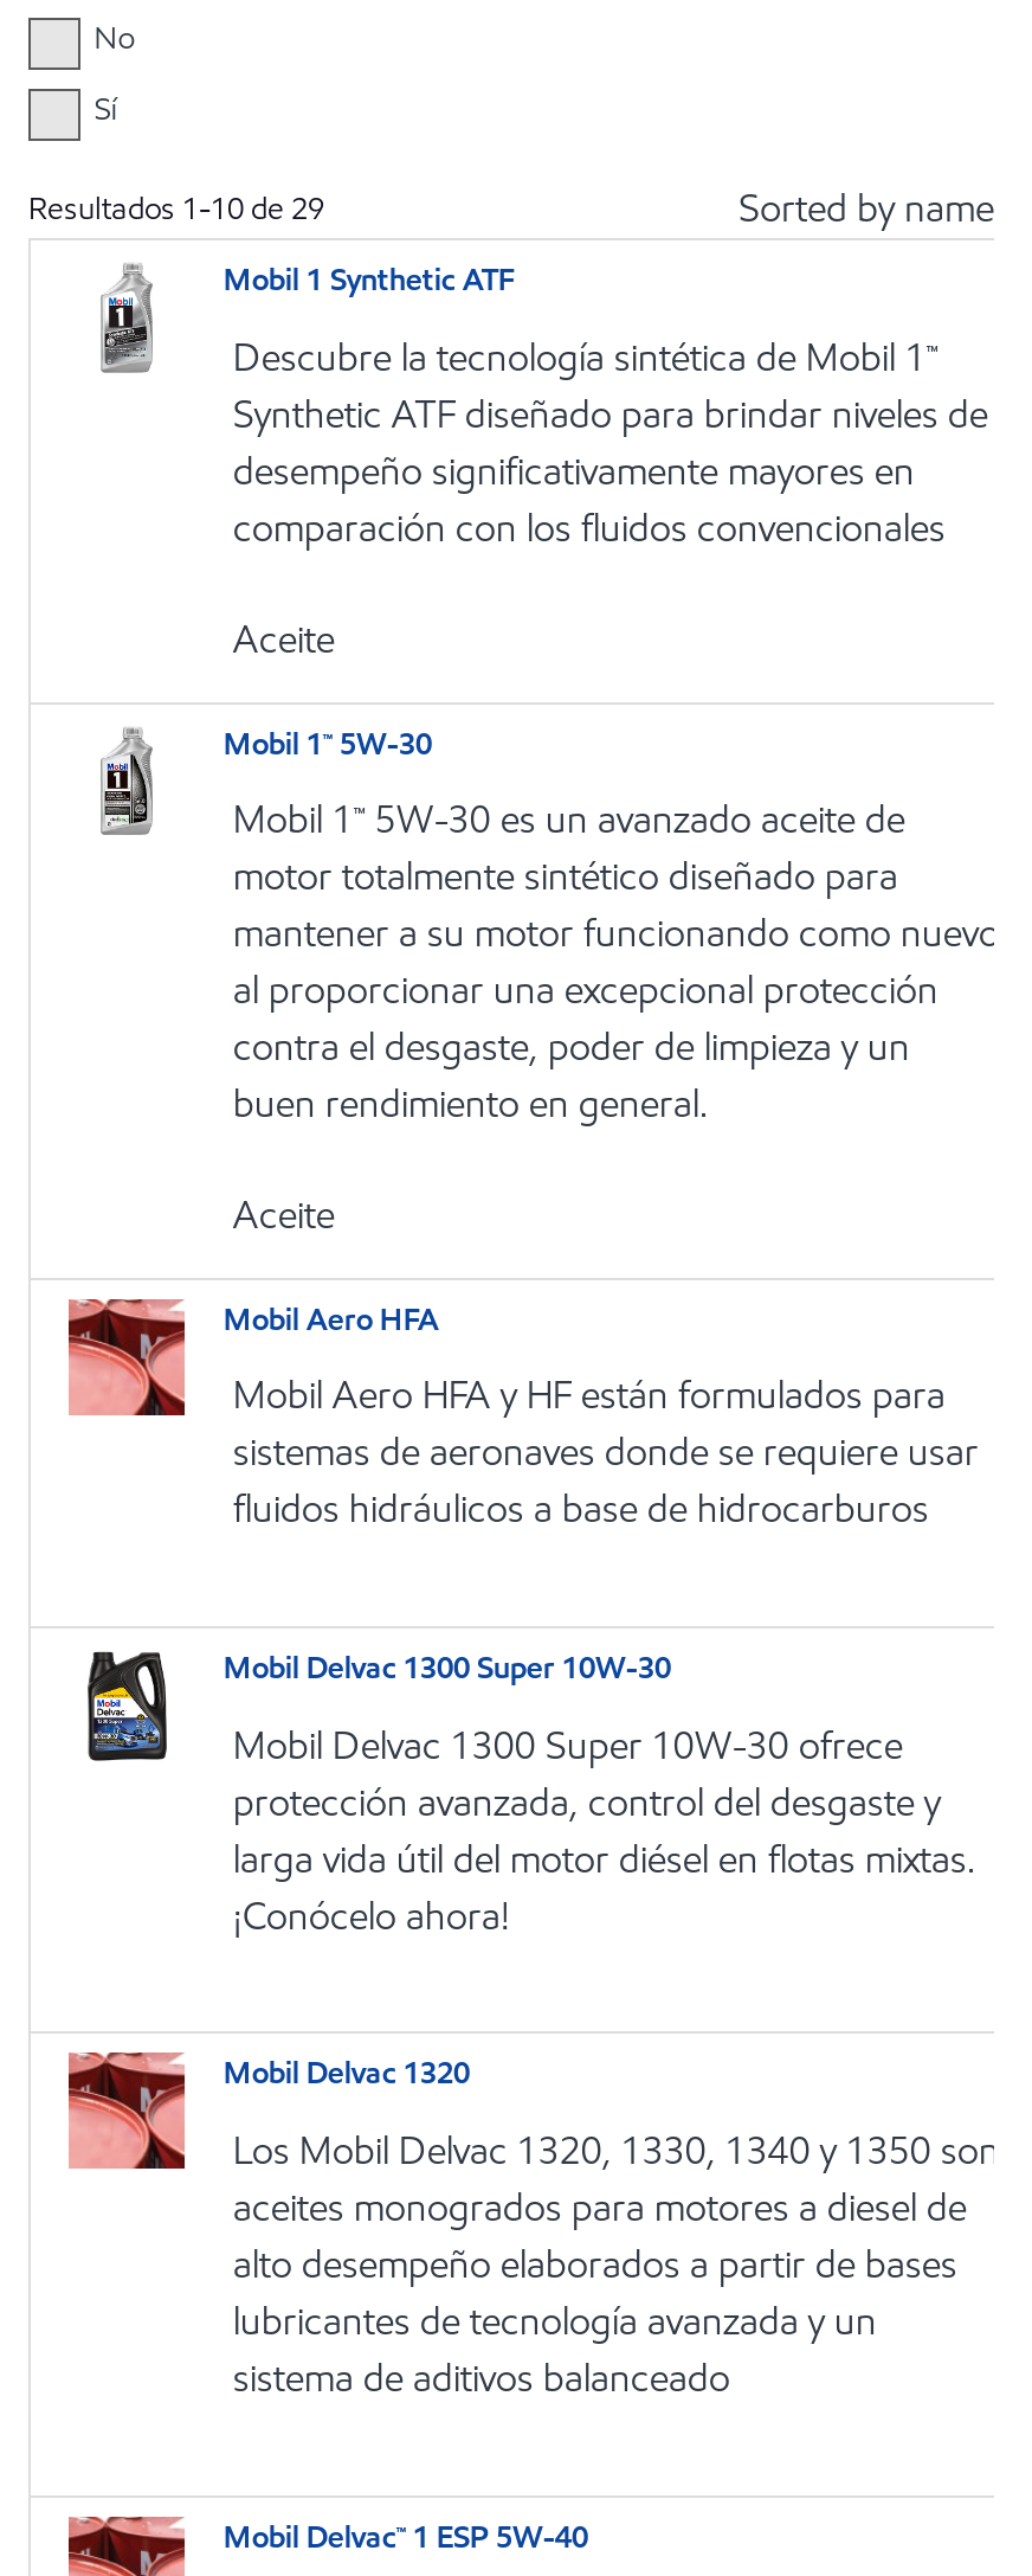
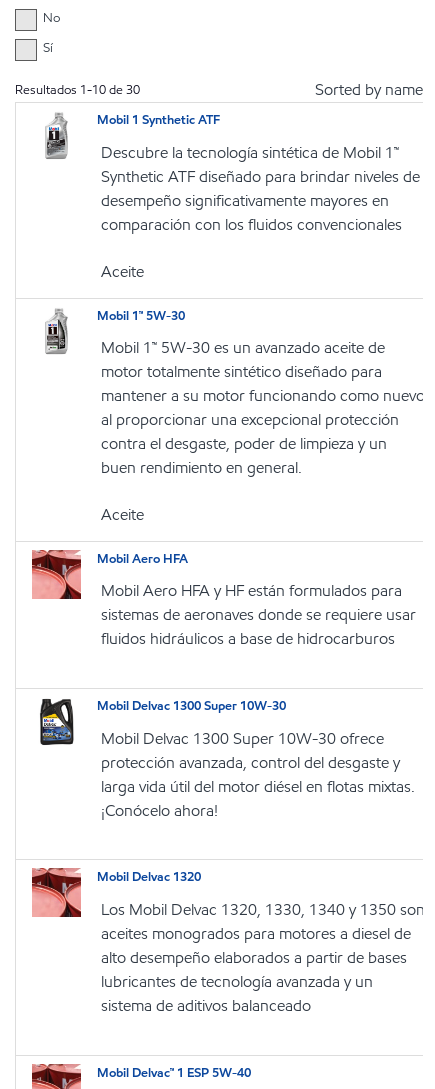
- Resultados 1-10 de 29
+ Resultados 1-10 de 30
